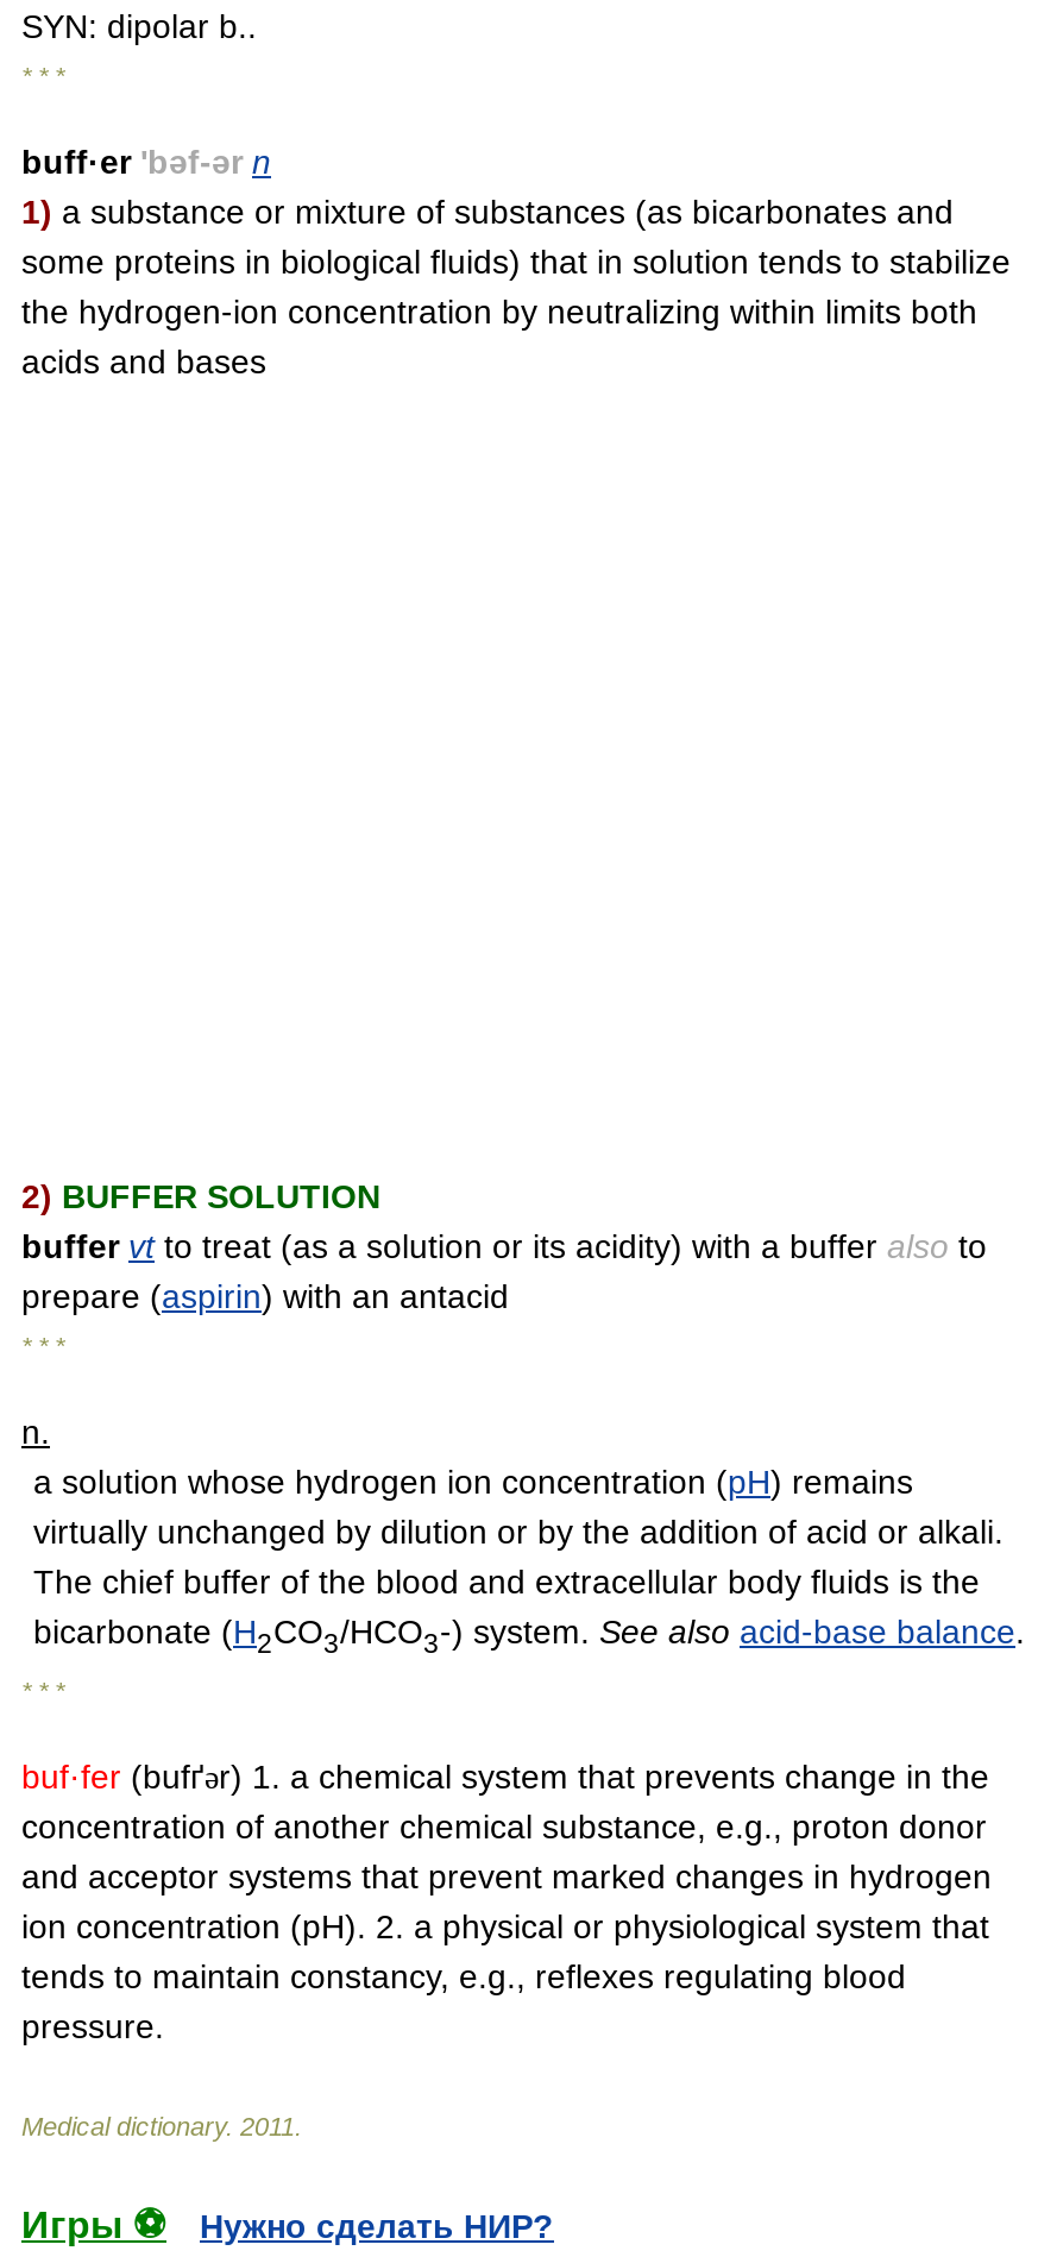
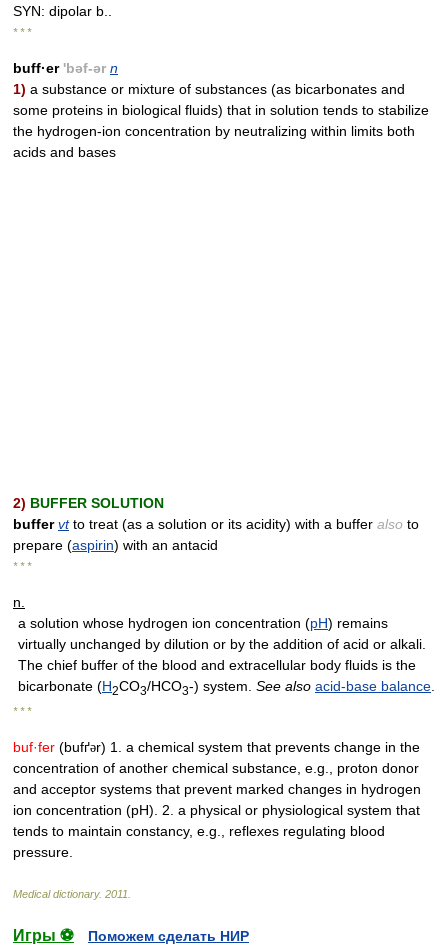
- Нужно сделать НИР?
+ Поможем сделать НИР
